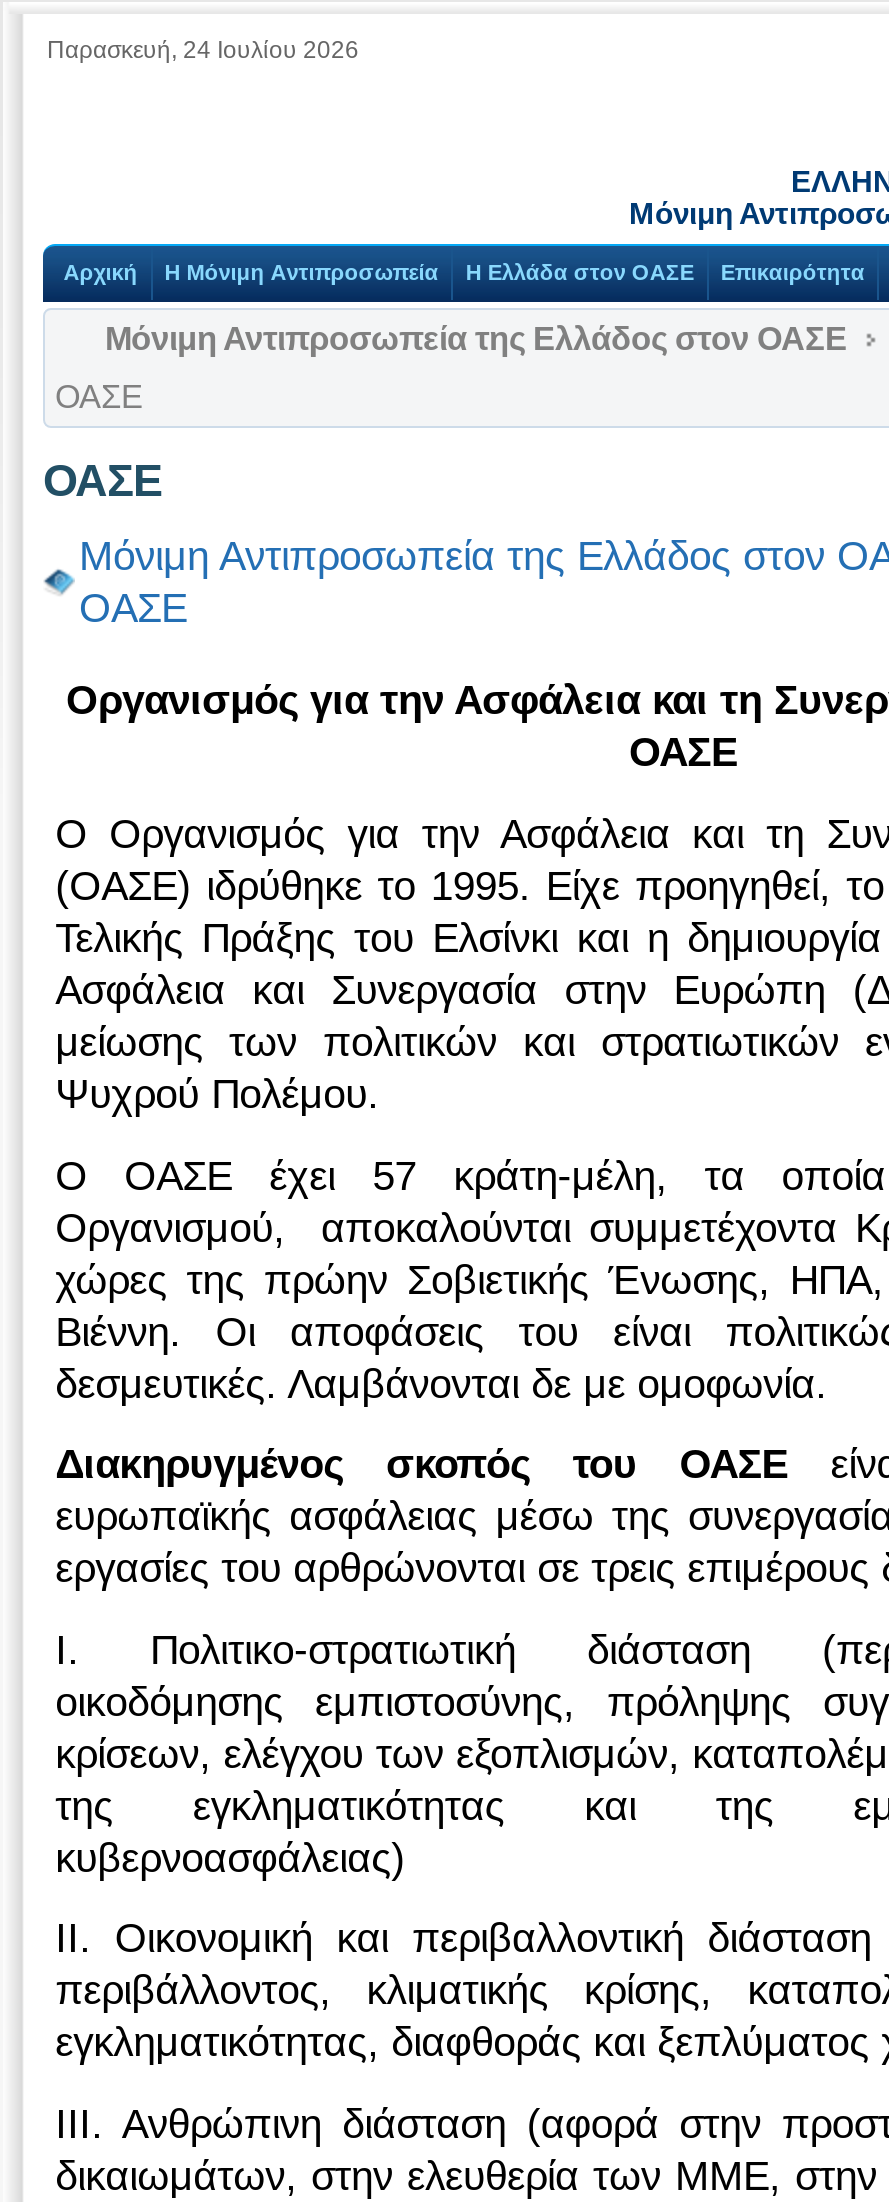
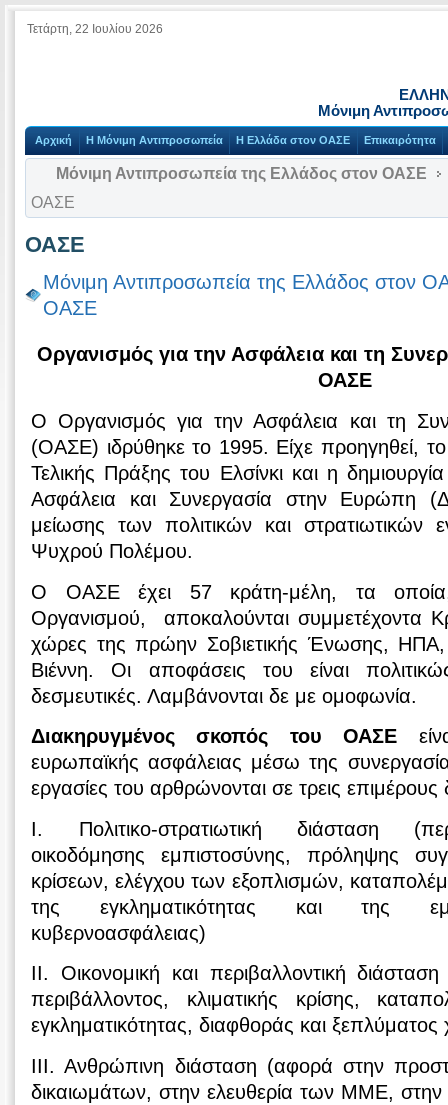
- Παρασκευή, 24 Ιουλίου 2026
+ Τετάρτη, 22 Ιουλίου 2026
